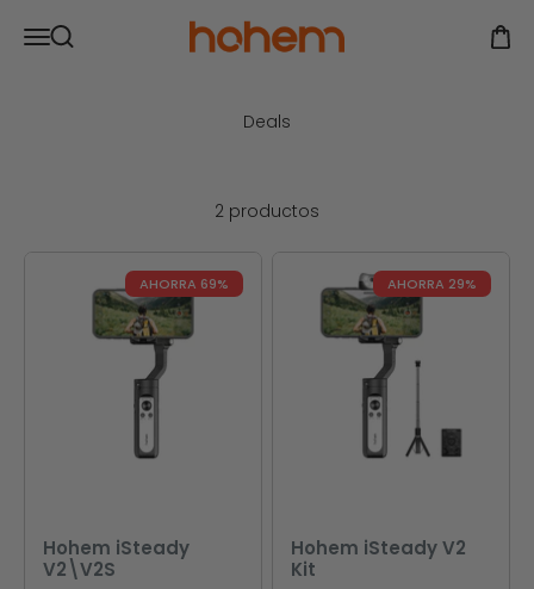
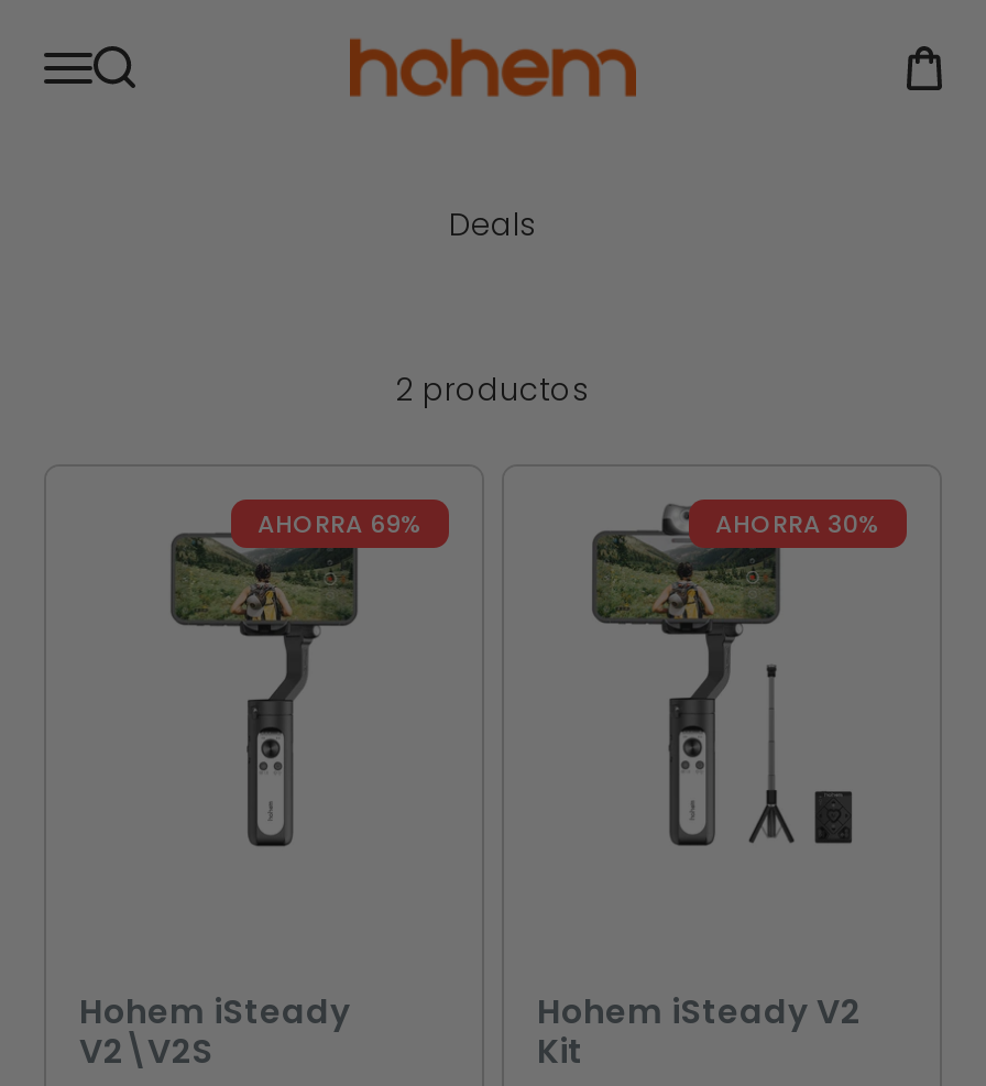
- AHORRA 29%
+ AHORRA 30%
